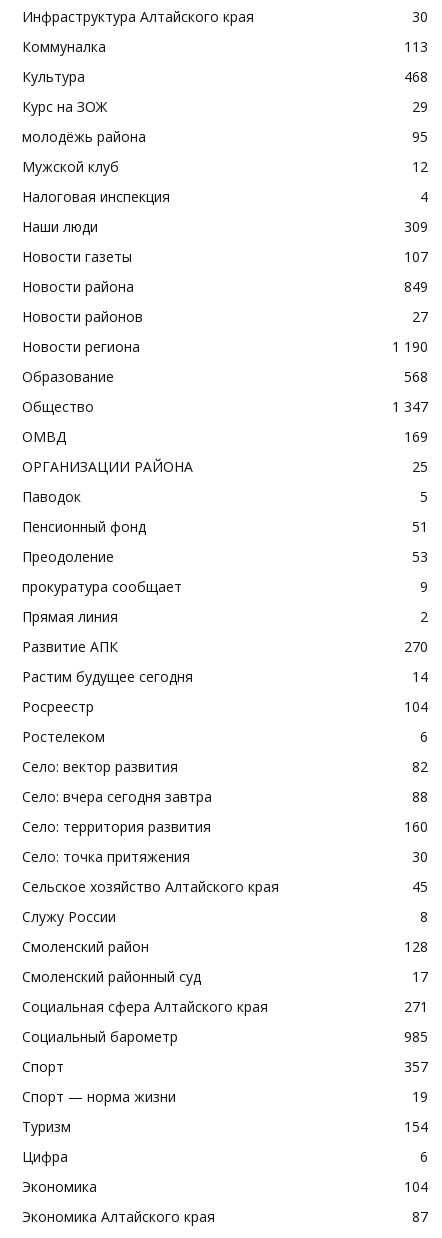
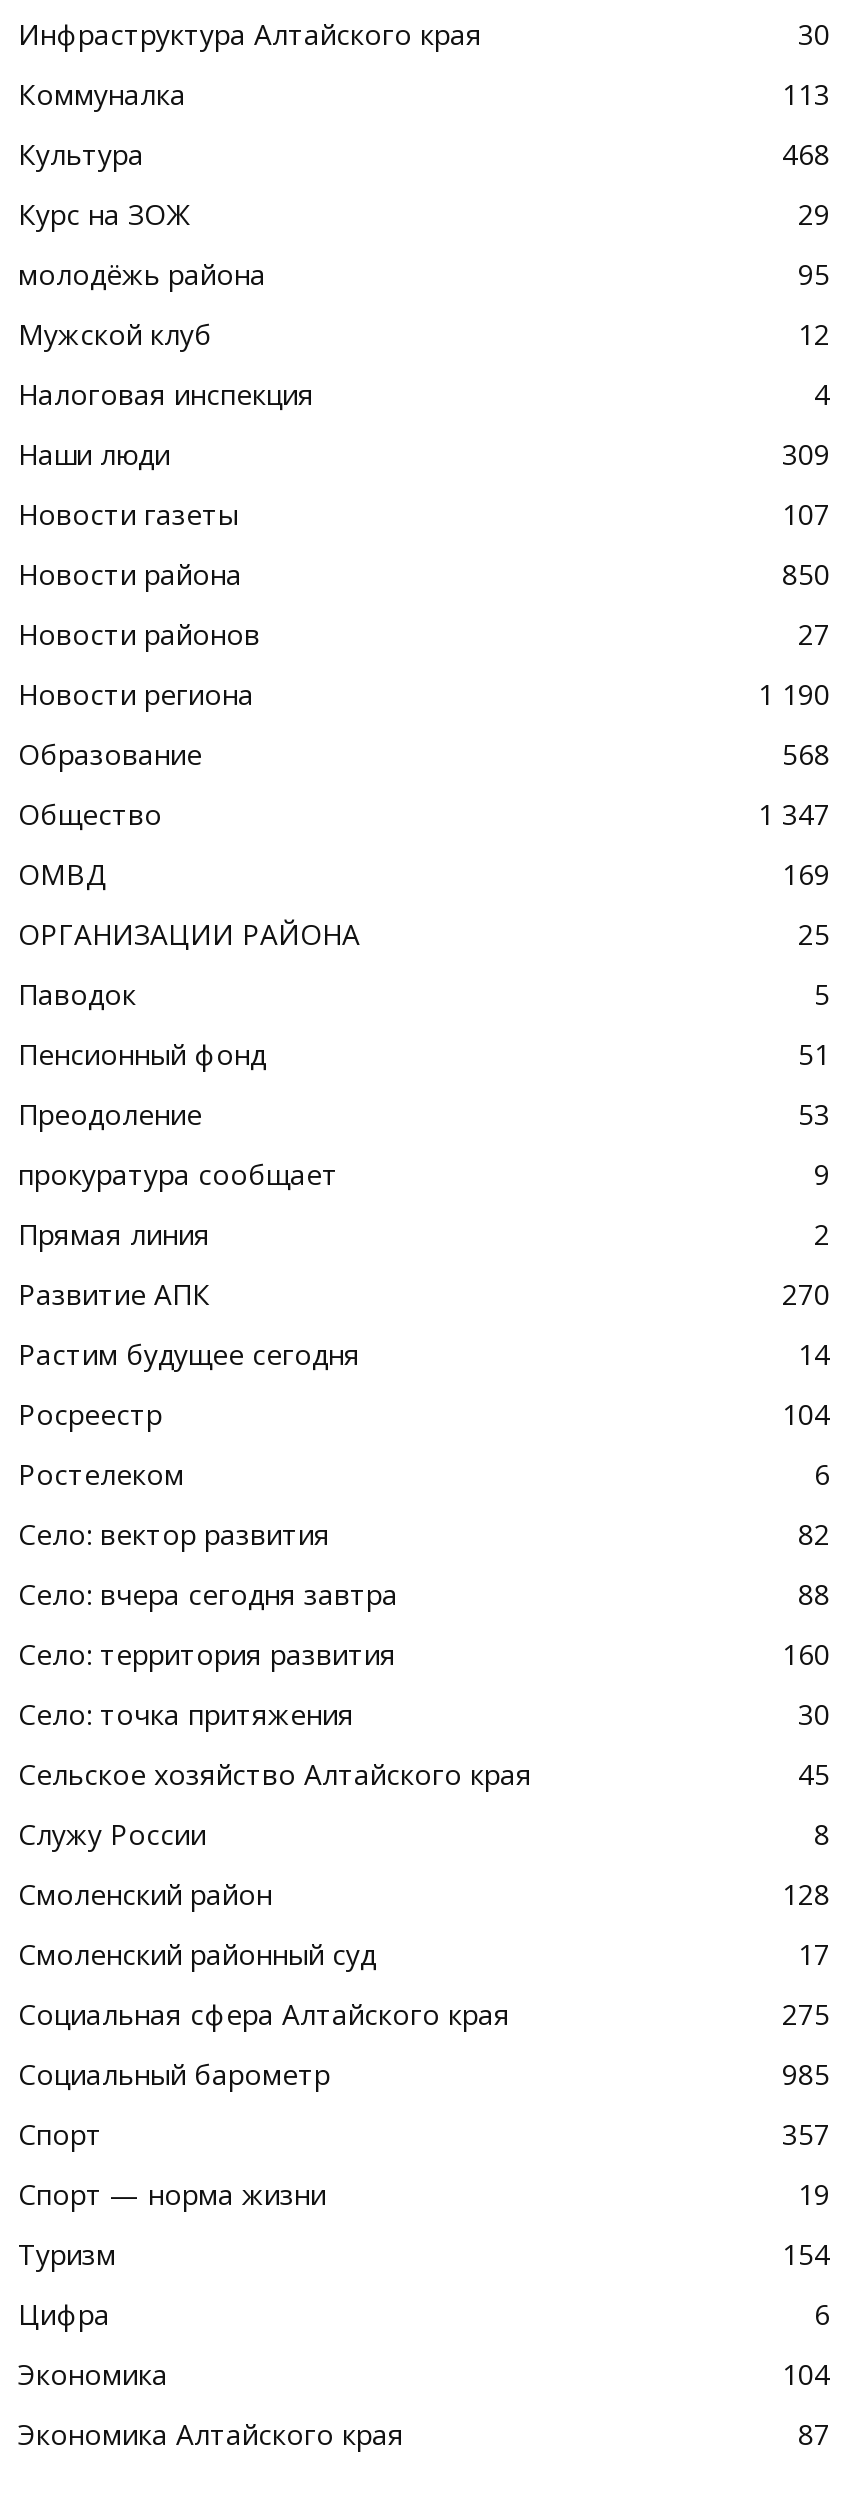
- 849
+ 850

- 271
+ 275
